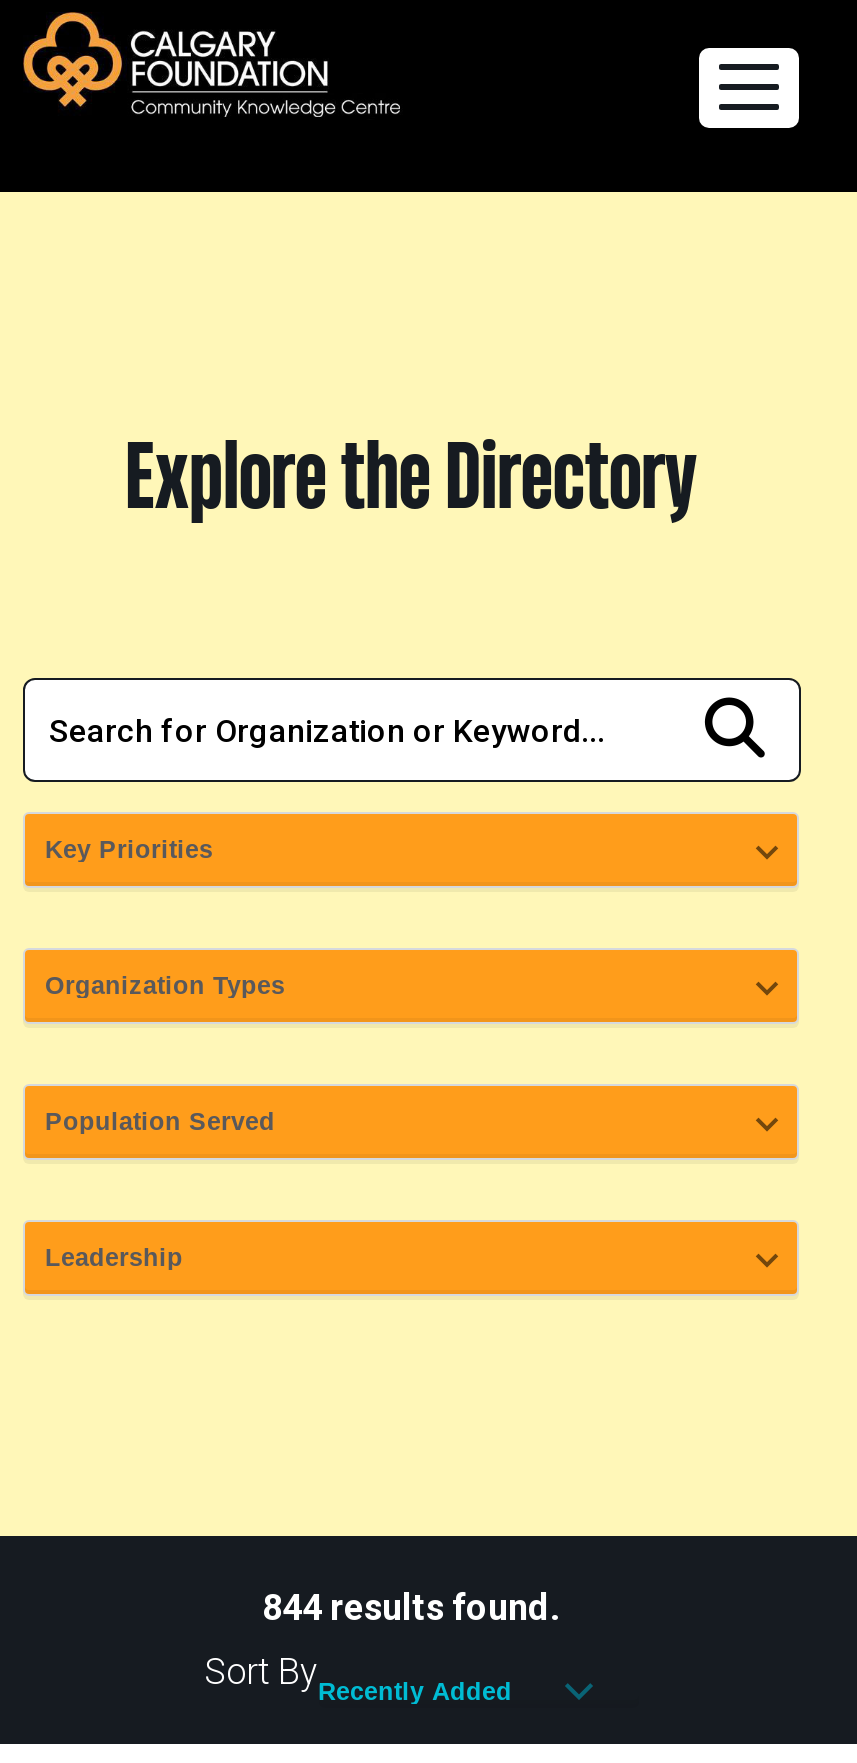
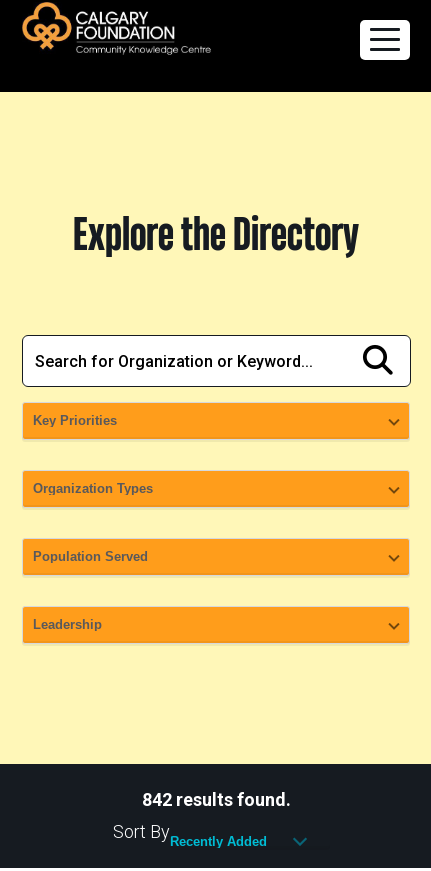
- 844 results found.
+ 842 results found.
